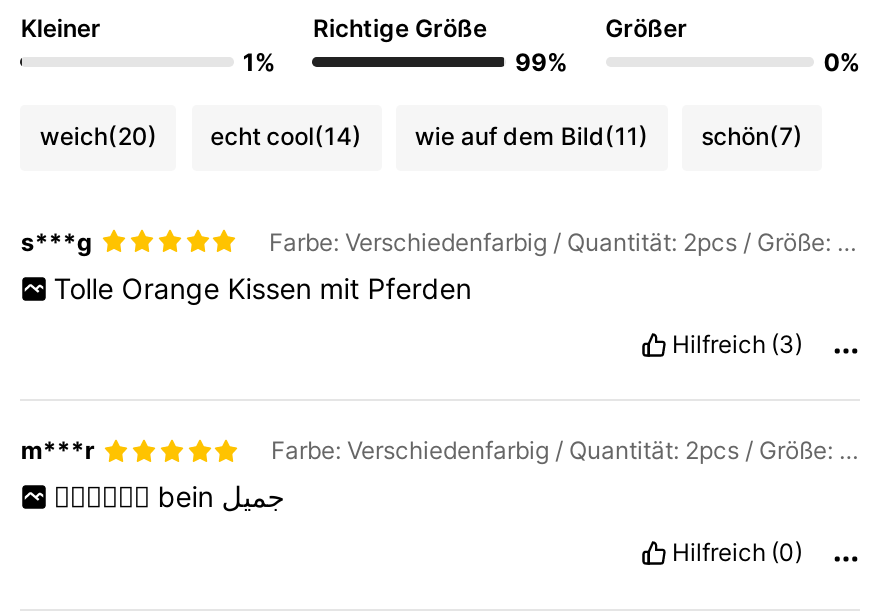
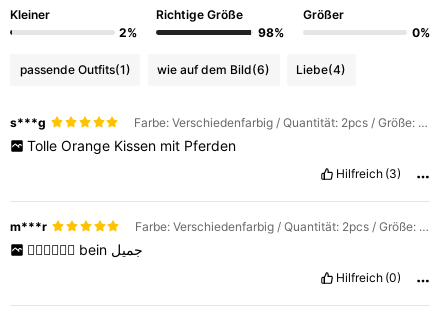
- 1%
+ 2%

- 99%
+ 98%

- weich(20)
- echt cool(14)
- wie auf dem Bild(11)
- schön(7)
+ passende Outfits(1)
+ wie auf dem Bild(6)
+ Liebe(4)
